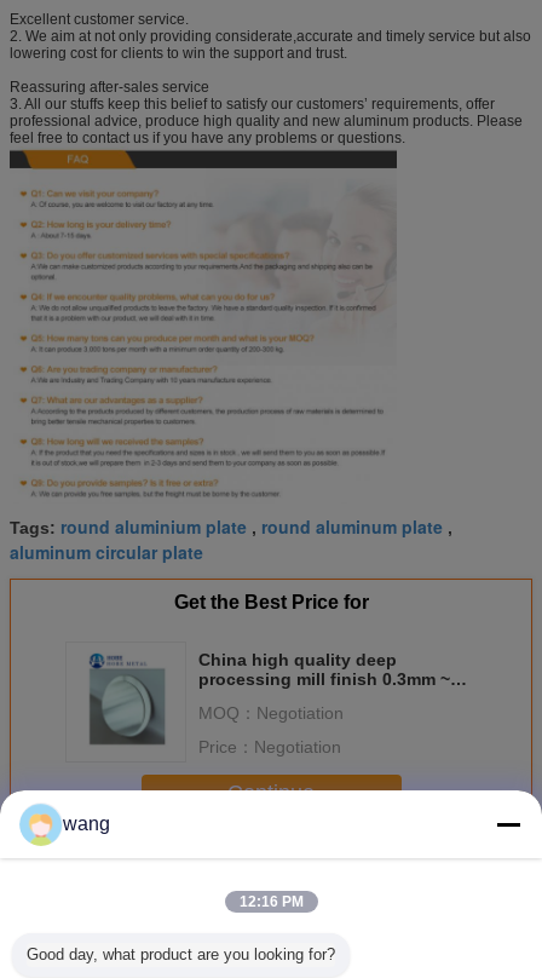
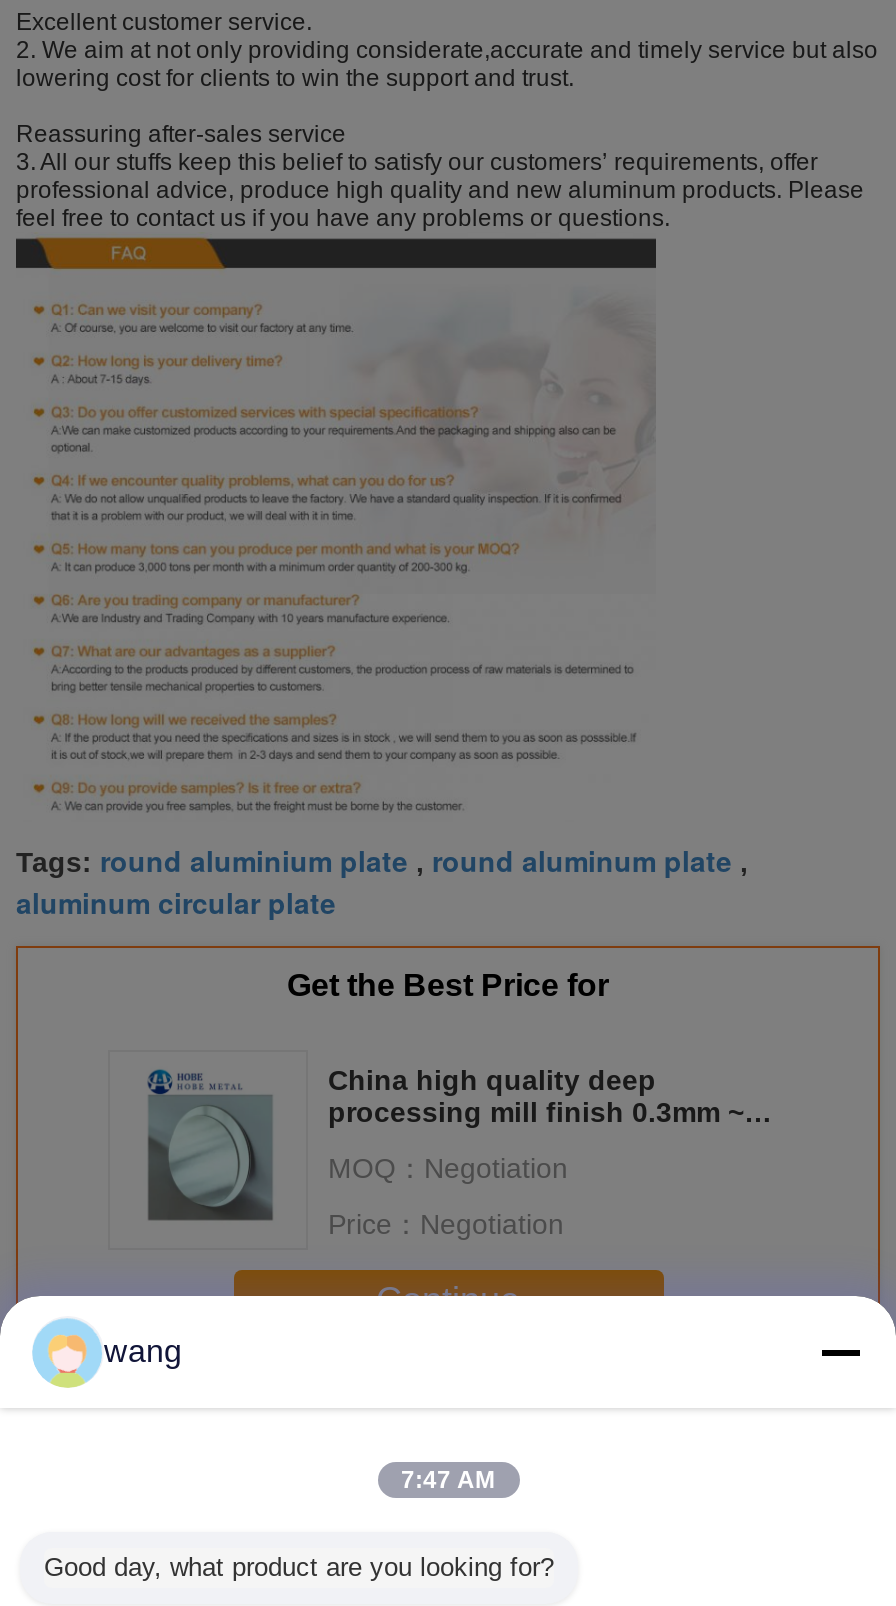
- 12:16 PM
+ 7:47 AM
